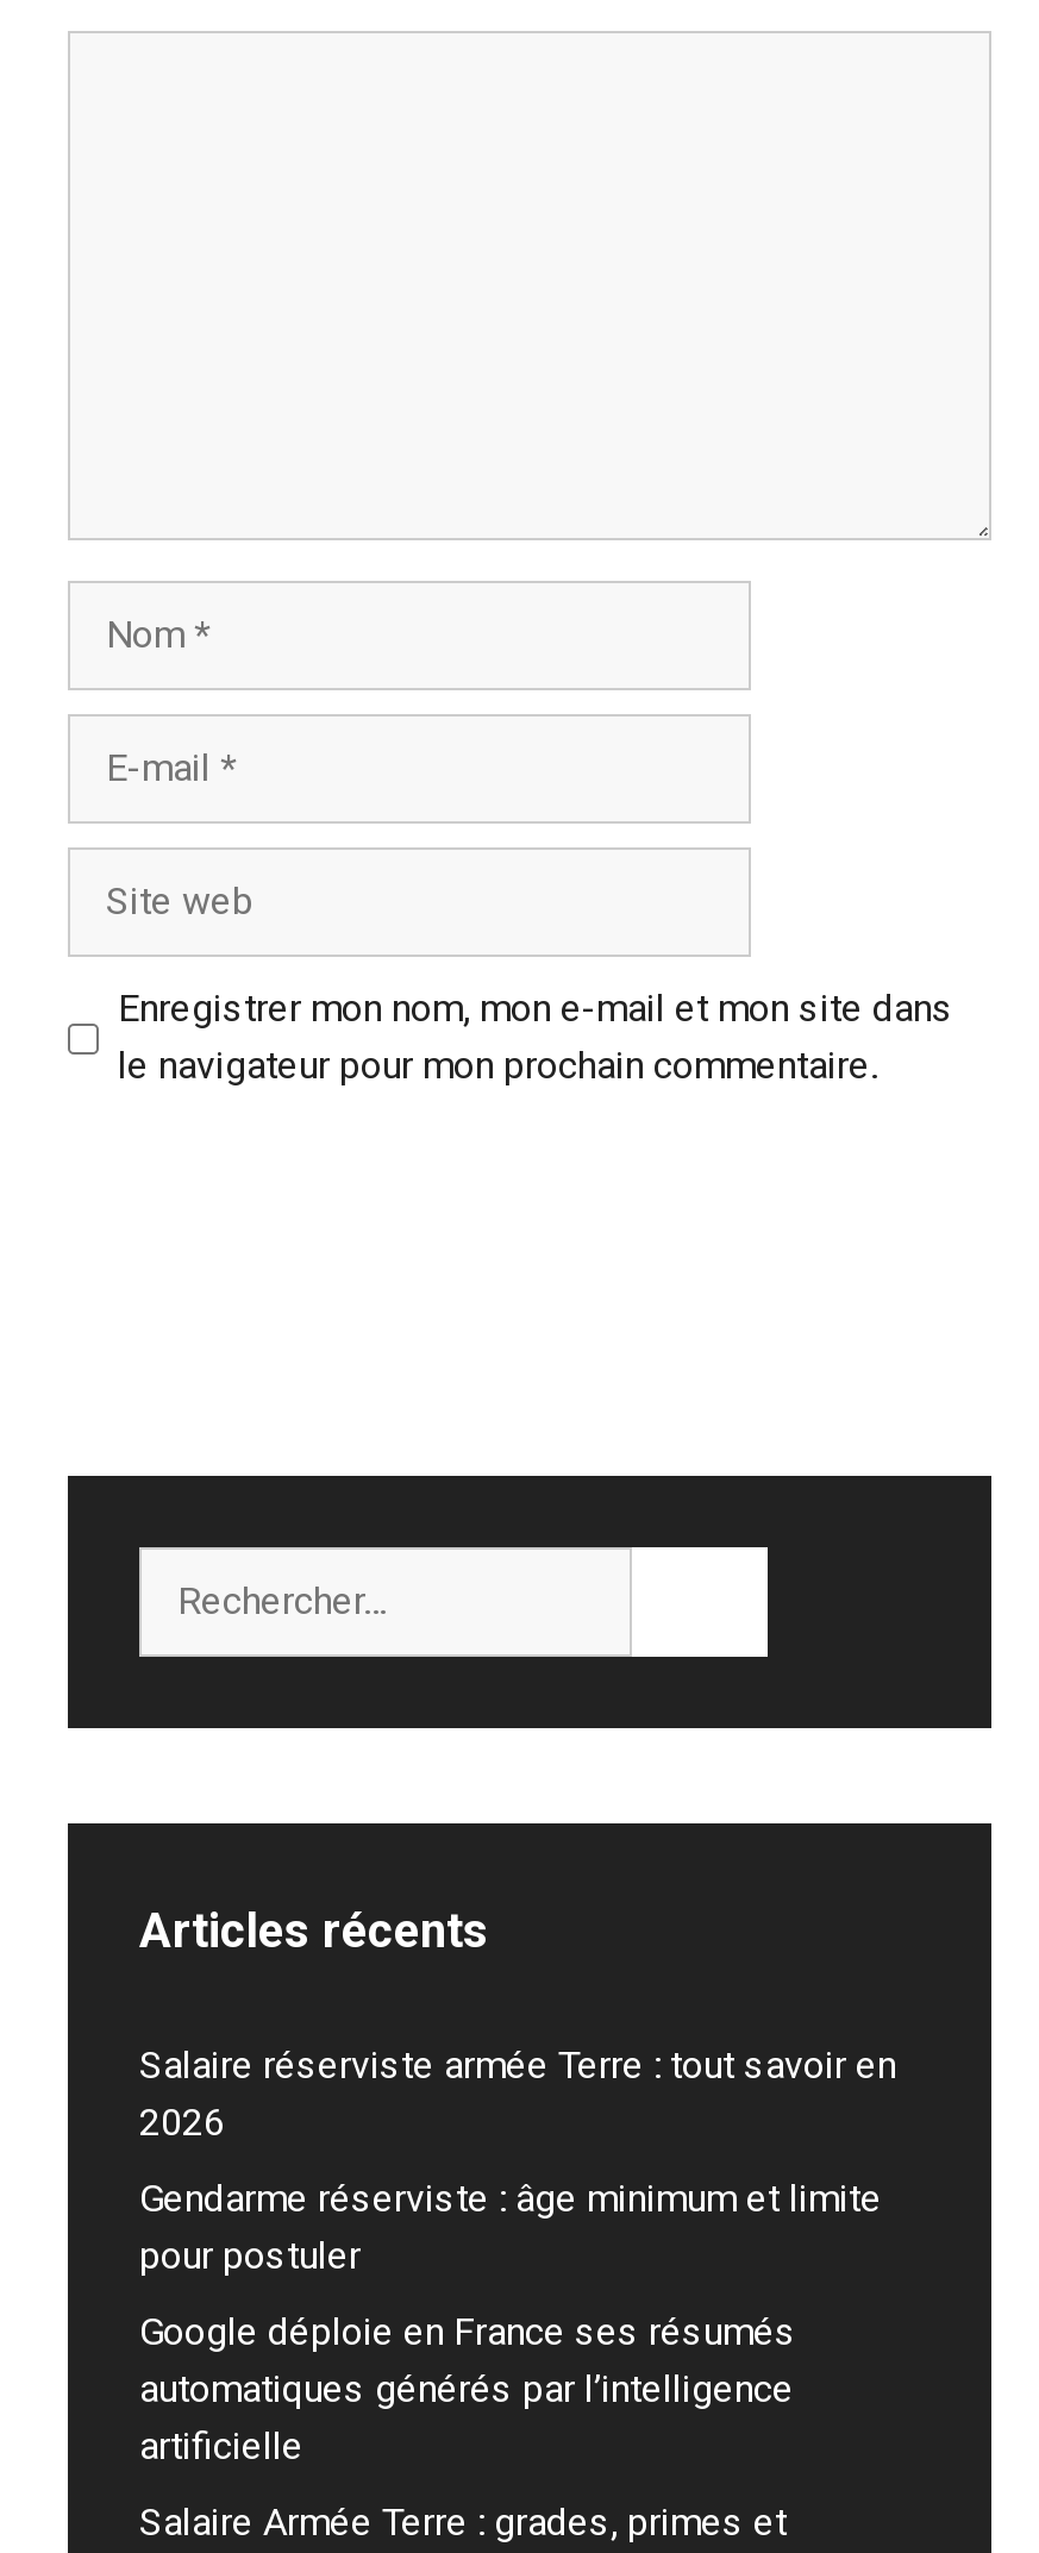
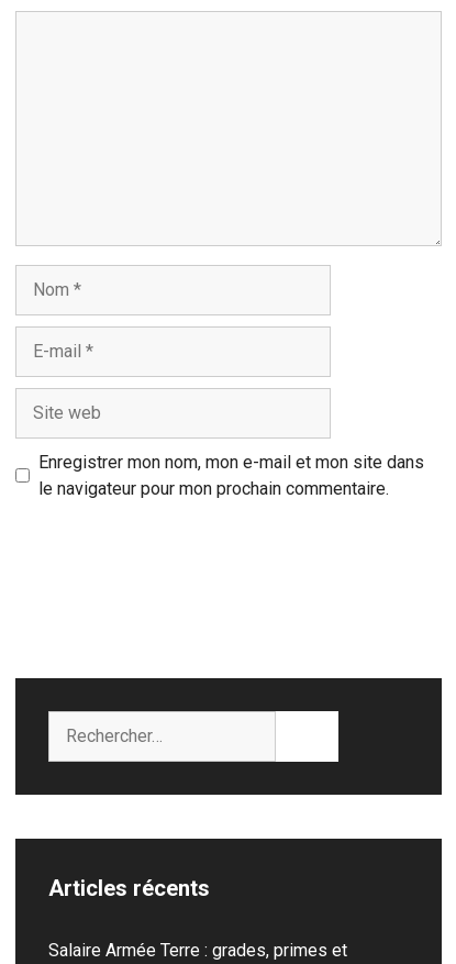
- Salaire réserviste armée Terre : tout savoir en
- 2026
- Gendarme réserviste : âge minimum et limite
- pour postuler
- Google déploie en France ses résumés
- automatiques générés par l’intelligence
- artificielle
